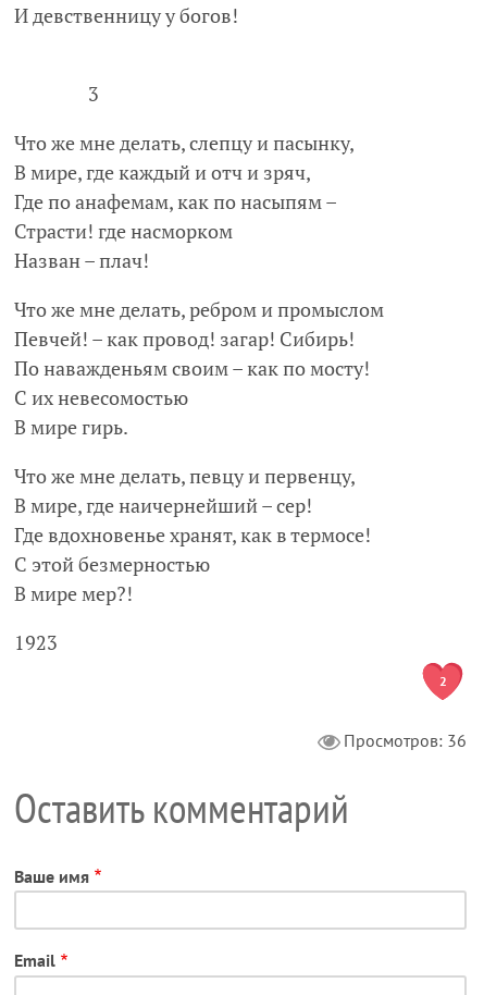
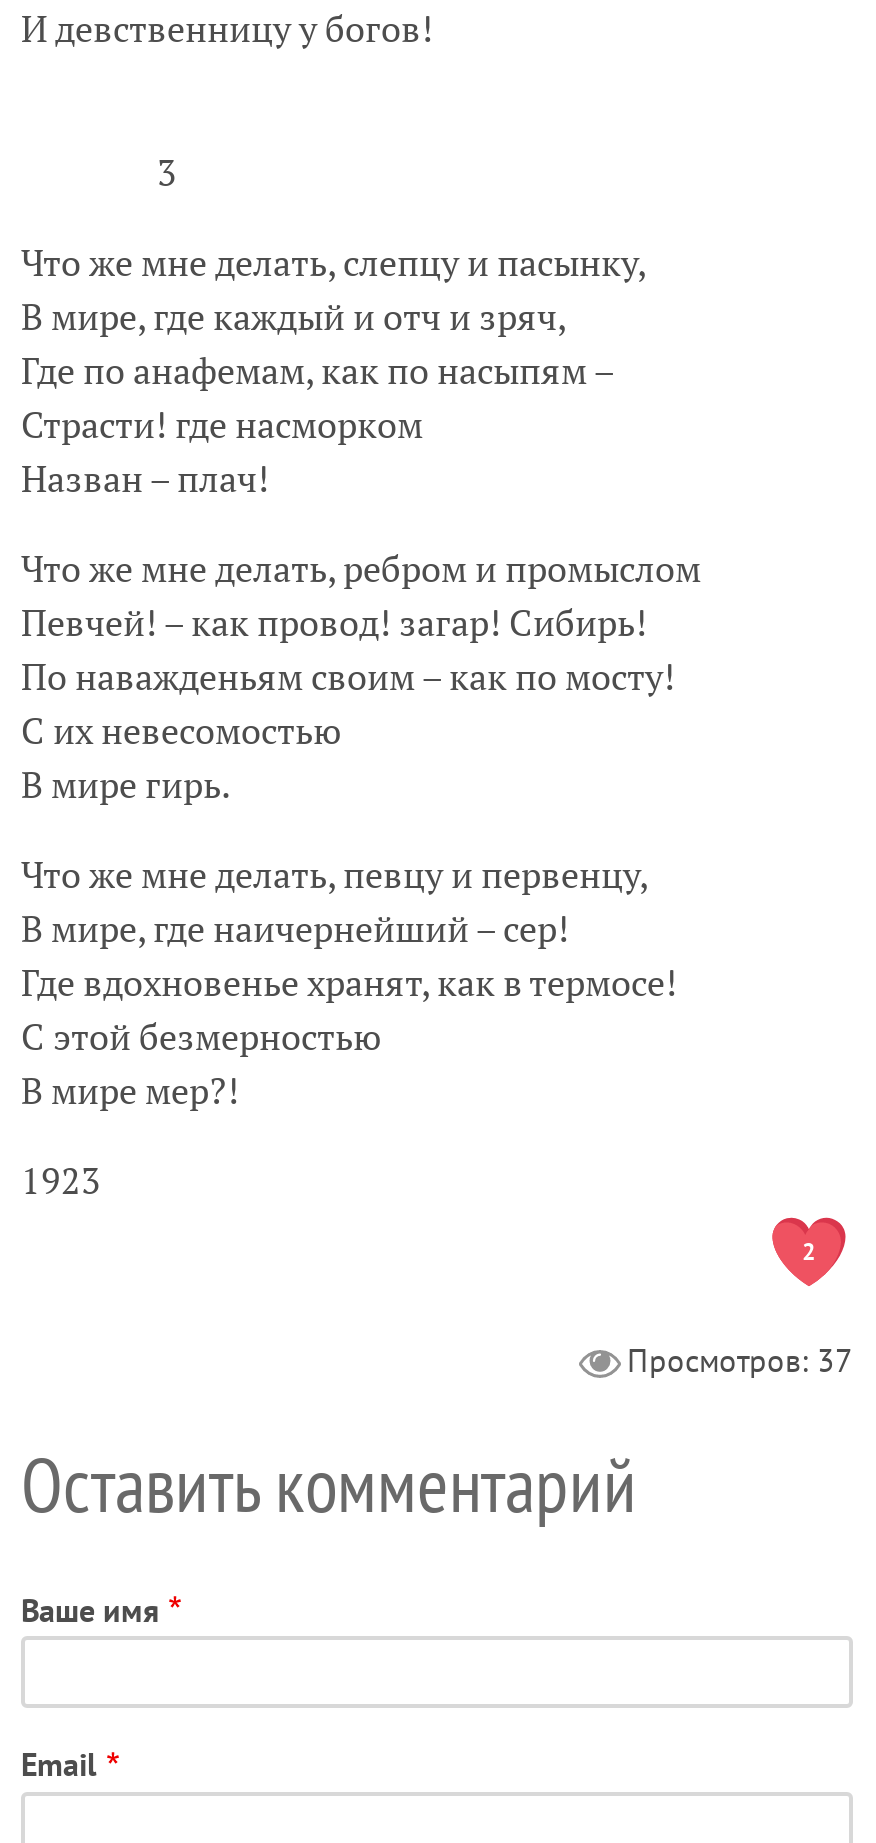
- Просмотров: 36
+ Просмотров: 37
